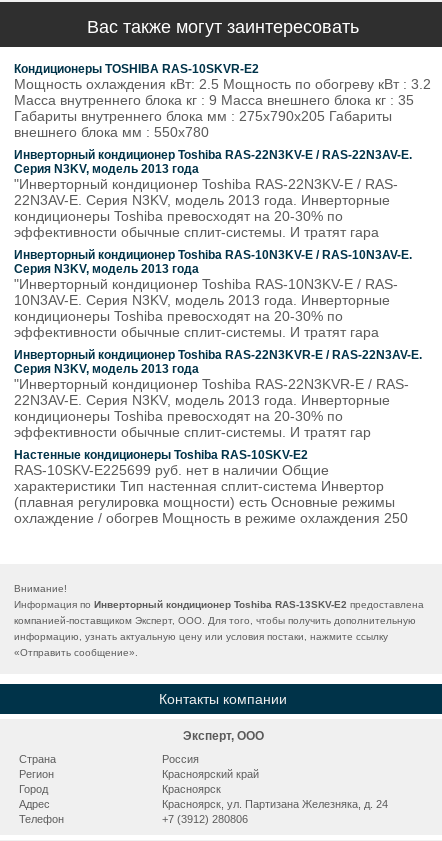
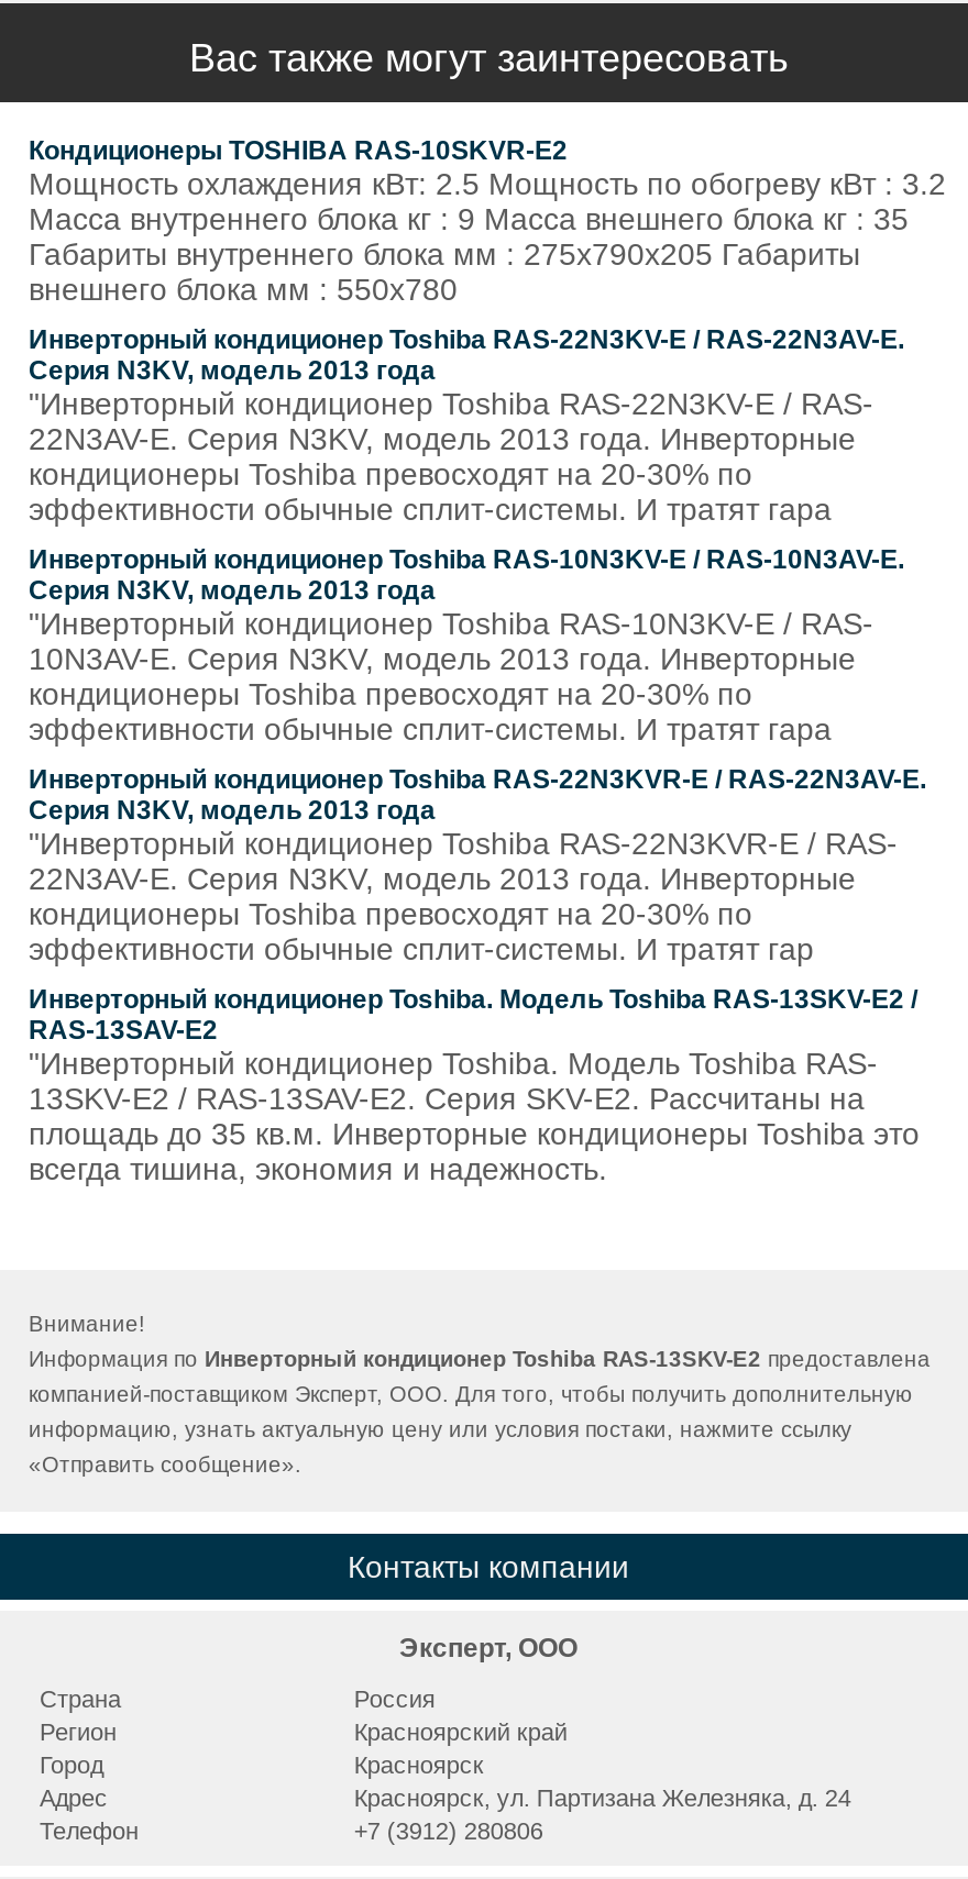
- Настенные кондиционеры Toshiba RAS-10SKV-E2
- RAS-10SKV-E225699 руб. нет в наличии Общие
- характеристики Тип настенная сплит-система Инвертор
- (плавная регулировка мощности) есть Основные режимы
- охлаждение / обогрев Мощность в режиме охлаждения 250
+ Инверторный кондиционер Toshiba. Модель Toshiba RAS-13SKV-E2 /
+ RAS-13SAV-E2
+ "Инверторный кондиционер Toshiba. Модель Toshiba RAS-
+ 13SKV-E2 / RAS-13SAV-E2. Серия SKV-E2. Рассчитаны на
+ площадь до 35 кв.м. Инверторные кондиционеры Toshiba это
+ всегда тишина, экономия и надежность.
